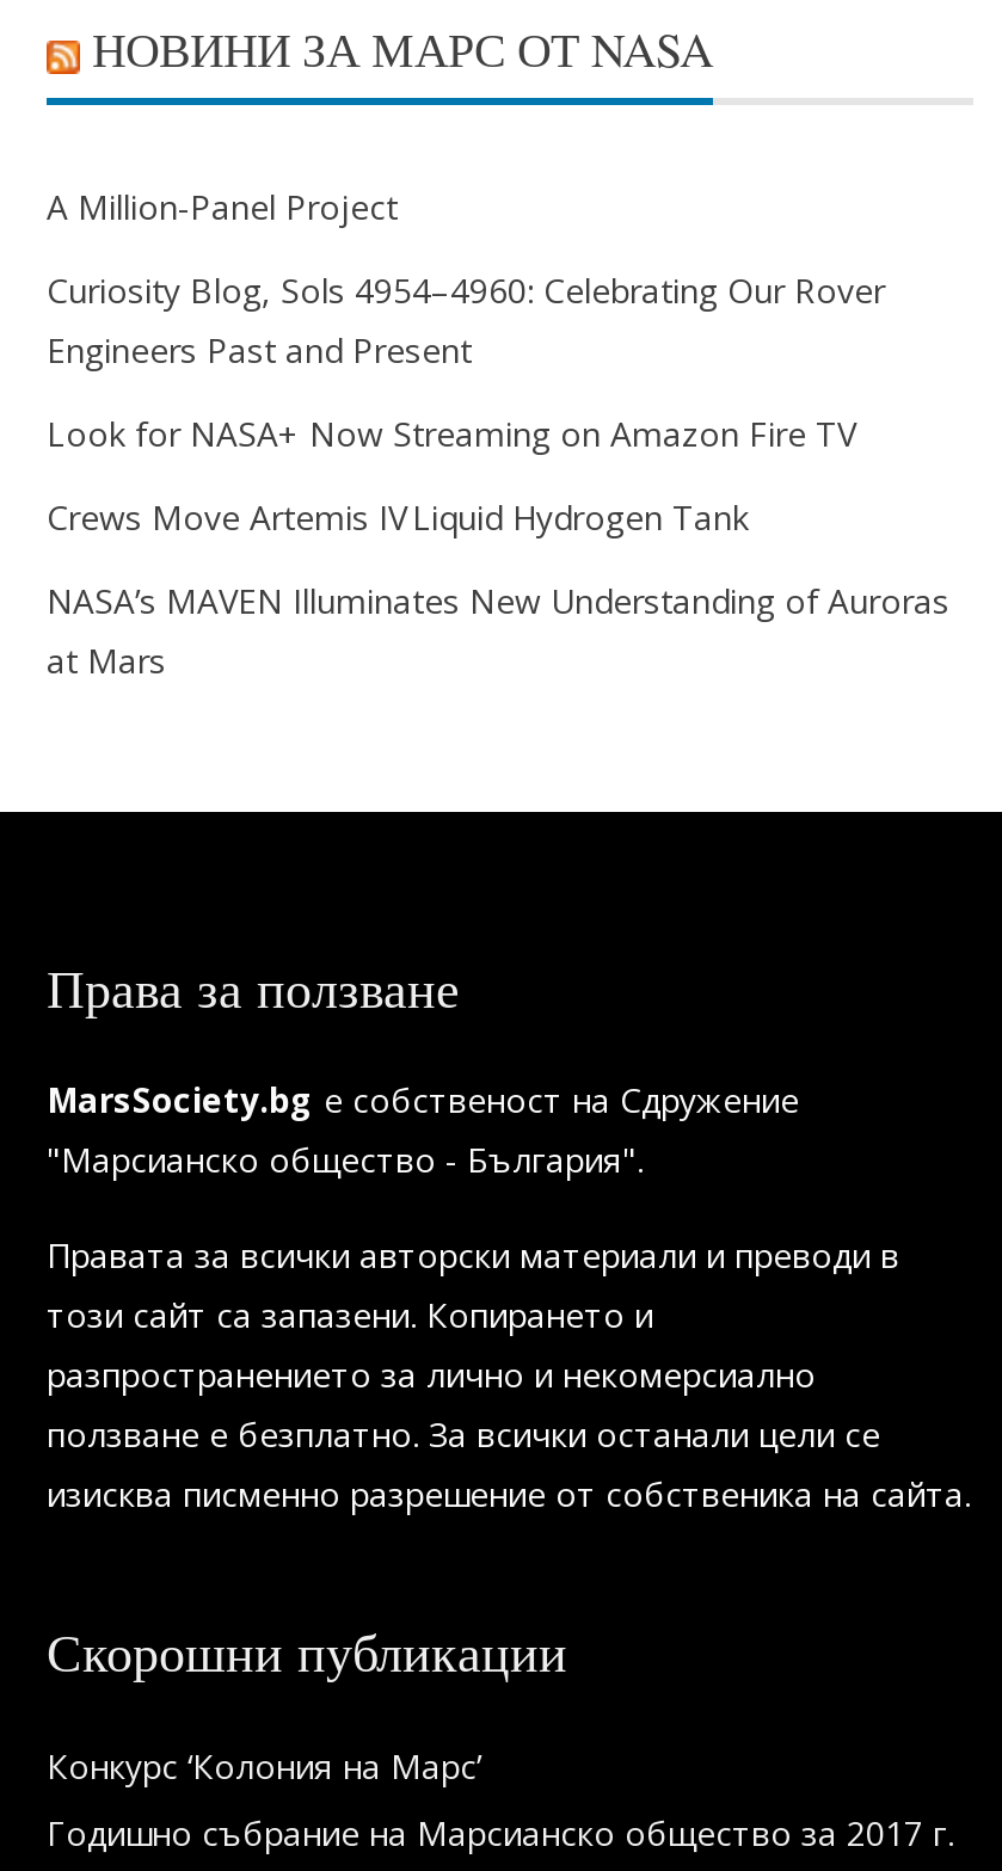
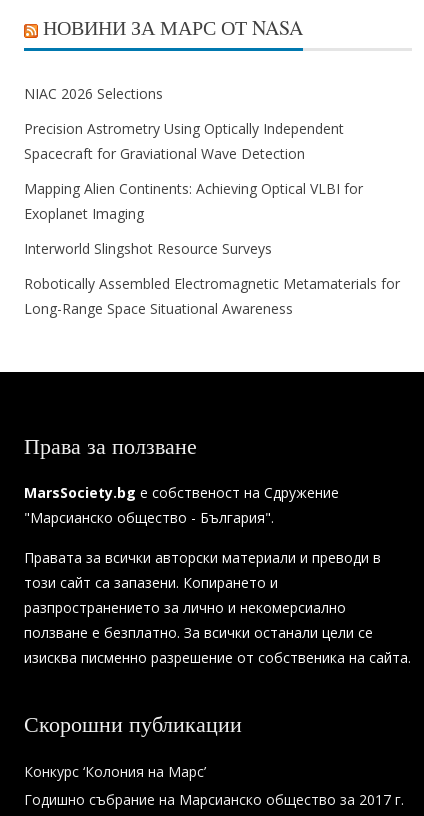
- A Million-Panel Project
+ NIAC 2026 Selections

- Curiosity Blog, Sols 4954–4960: Celebrating Our Rover
- Engineers Past and Present
+ Precision Astrometry Using Optically Independent
+ Spacecraft for Graviational Wave Detection

- Look for NASA+ Now Streaming on Amazon Fire TV
+ Mapping Alien Continents: Achieving Optical VLBI for
+ Exoplanet Imaging

- Crews Move Artemis IV Liquid Hydrogen Tank
+ Interworld Slingshot Resource Surveys

- NASA’s MAVEN Illuminates New Understanding of Auroras
- at Mars
+ Robotically Assembled Electromagnetic Metamaterials for
+ Long-Range Space Situational Awareness
